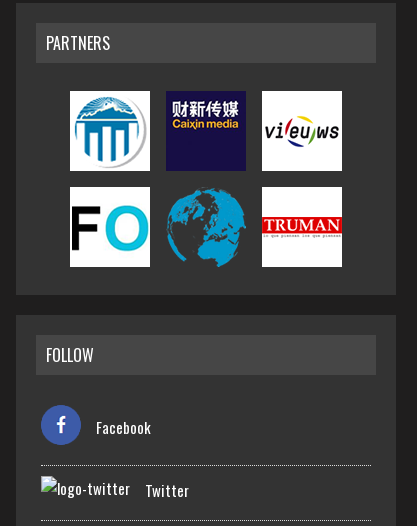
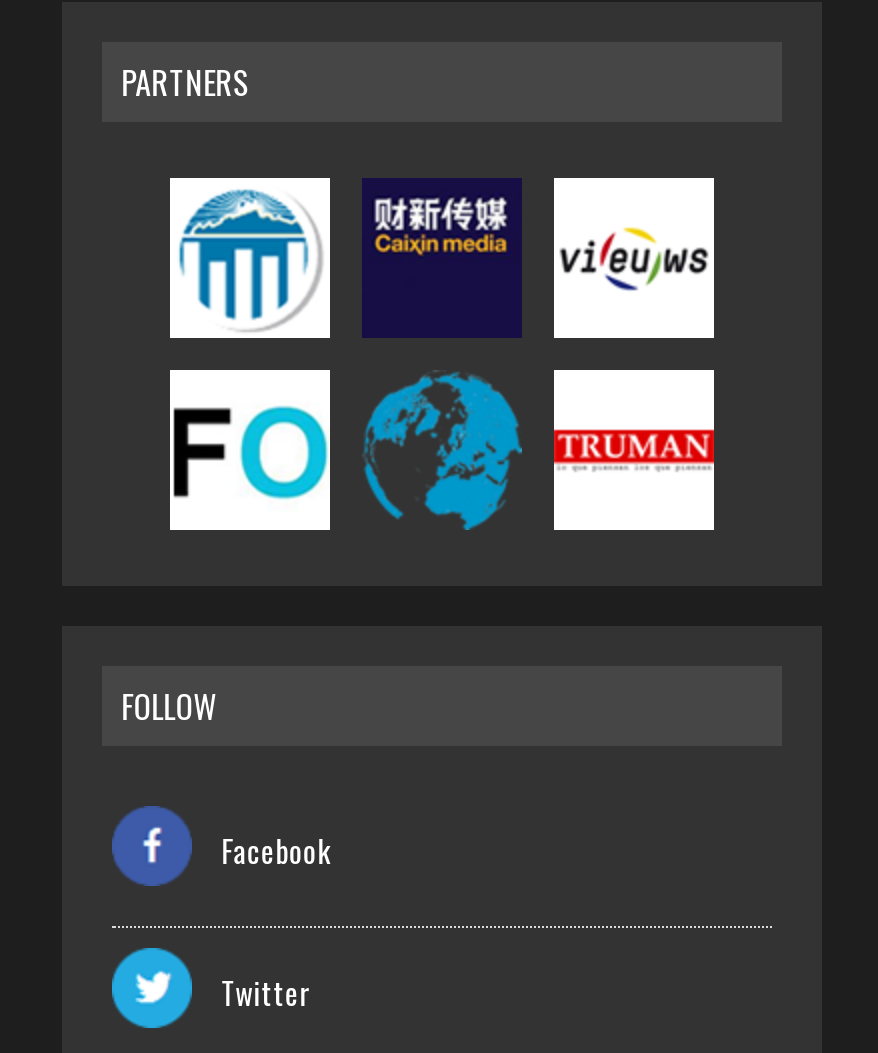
- [image]
+ [image]
